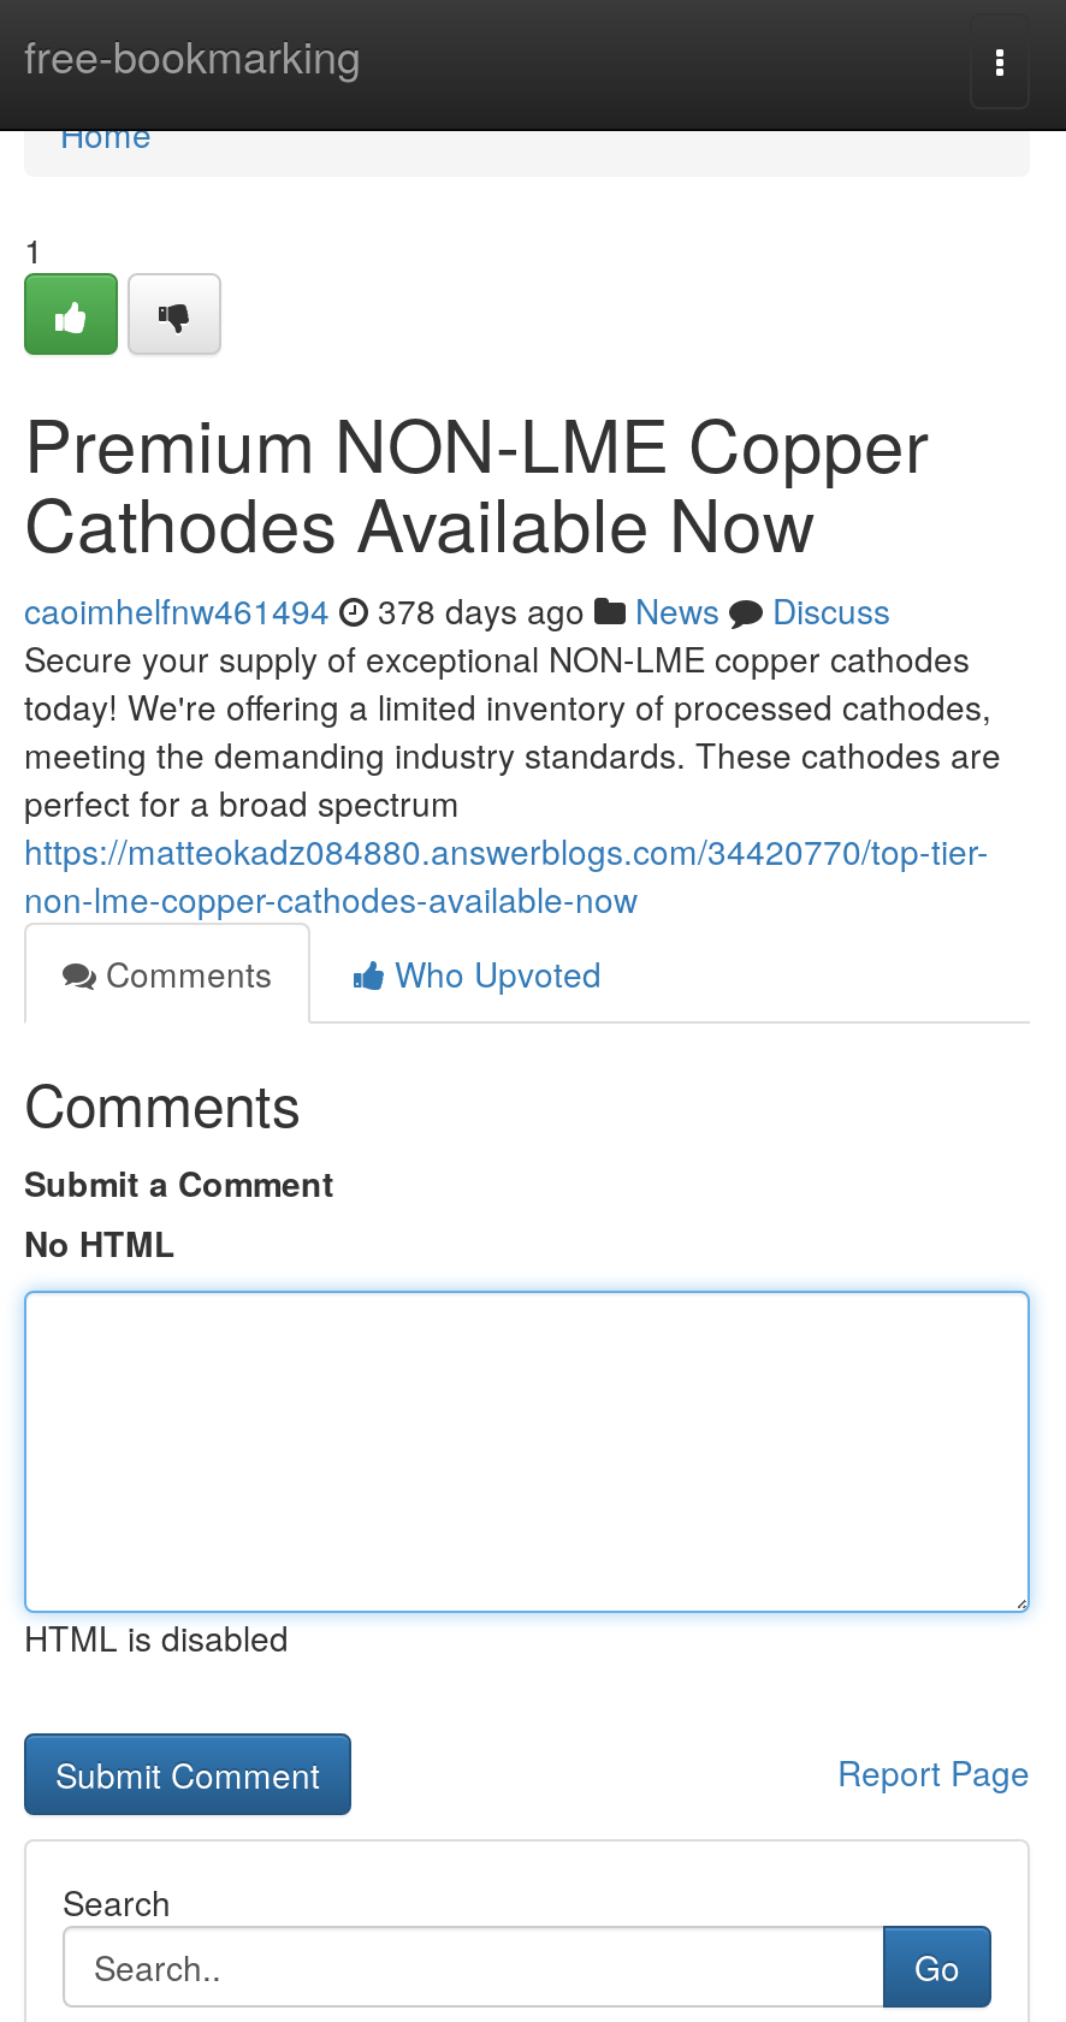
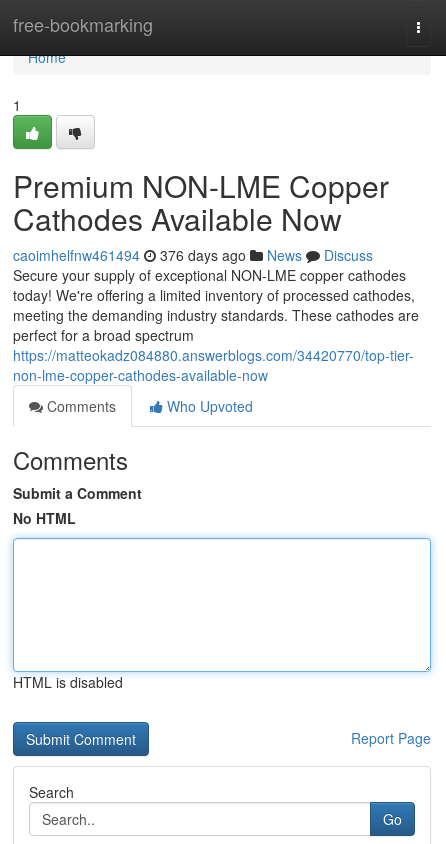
- caoimhelfnw461494 378 days ago News Discuss
+ caoimhelfnw461494 376 days ago News Discuss
